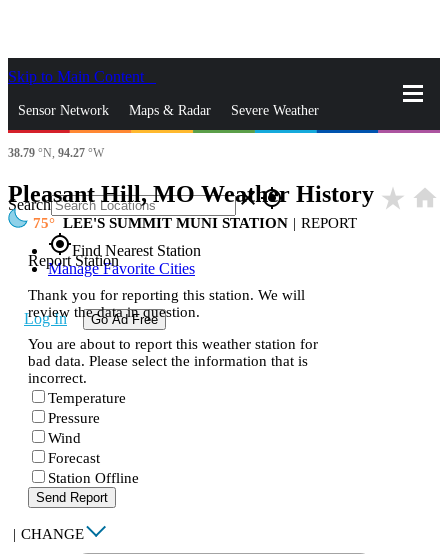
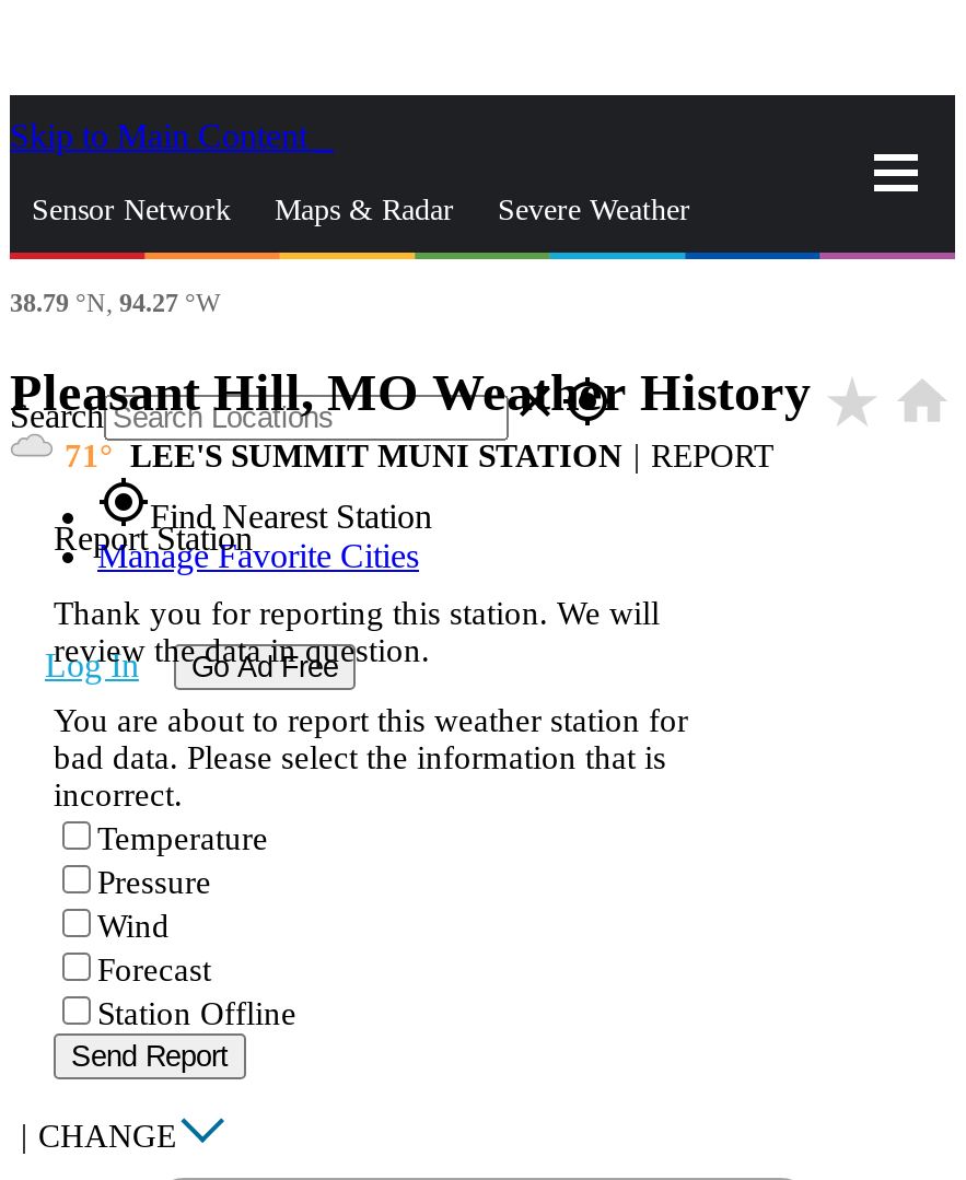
- 75
+ 71
